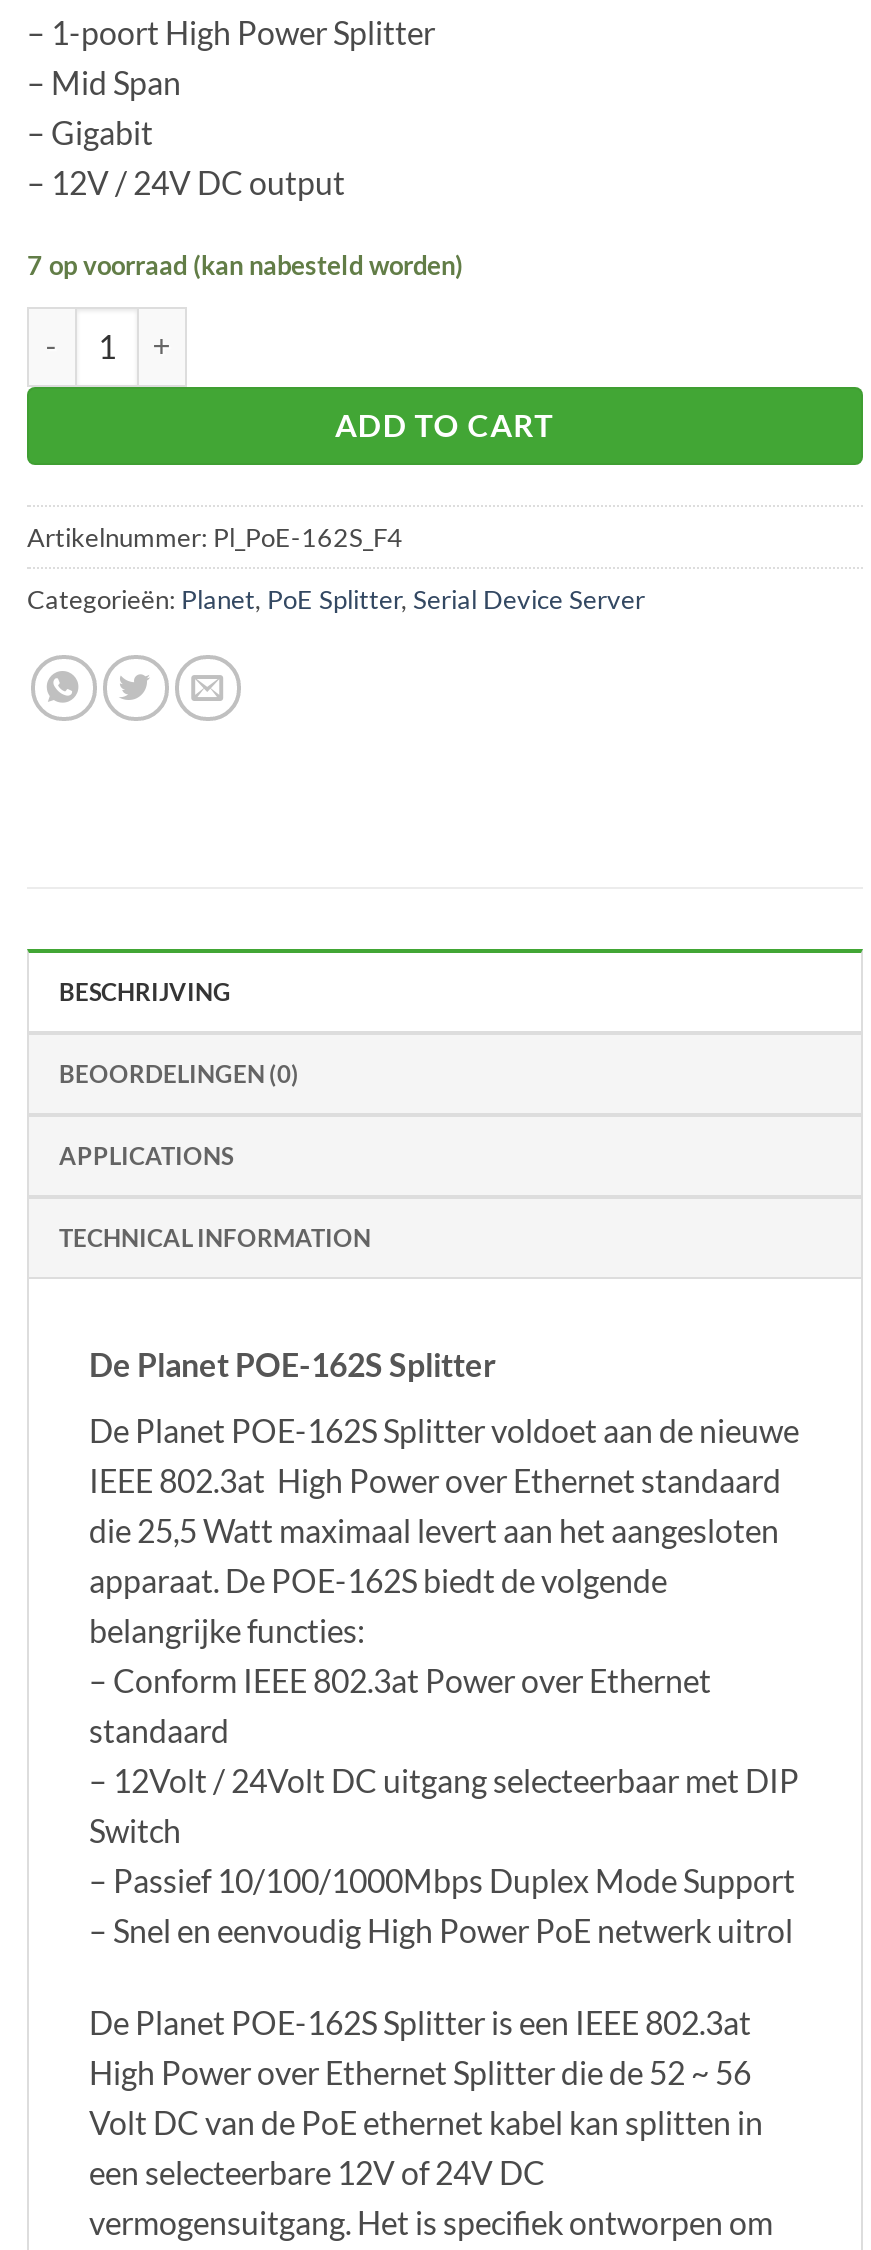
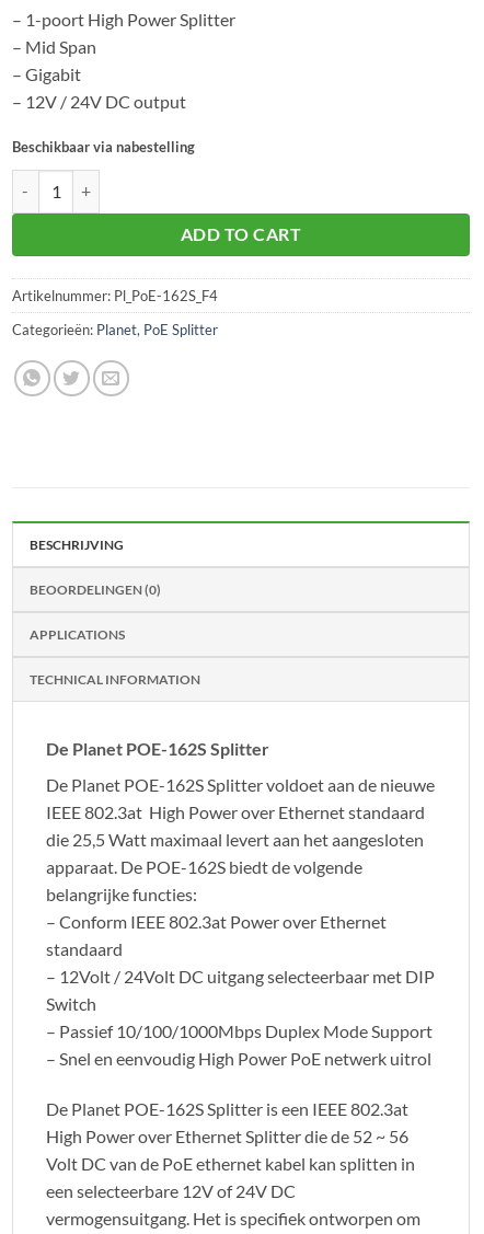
- 7 op voorraad (kan nabesteld worden)
+ Beschikbaar via nabestelling

- Categorieën: Planet, PoE Splitter, Serial Device Server
+ Categorieën: Planet, PoE Splitter
